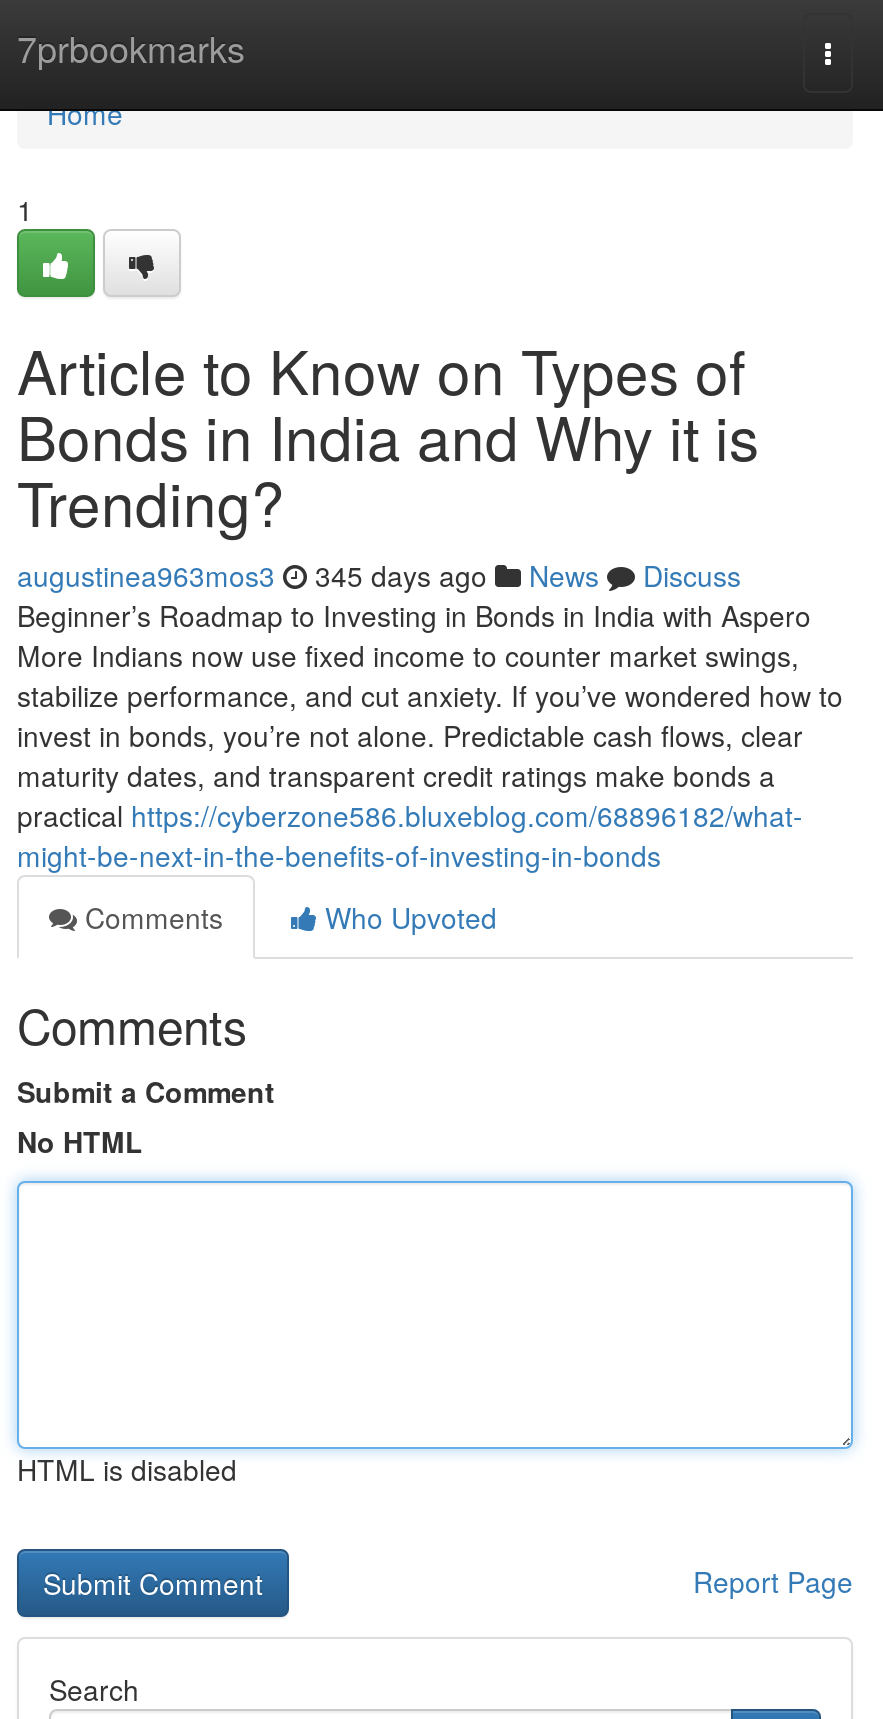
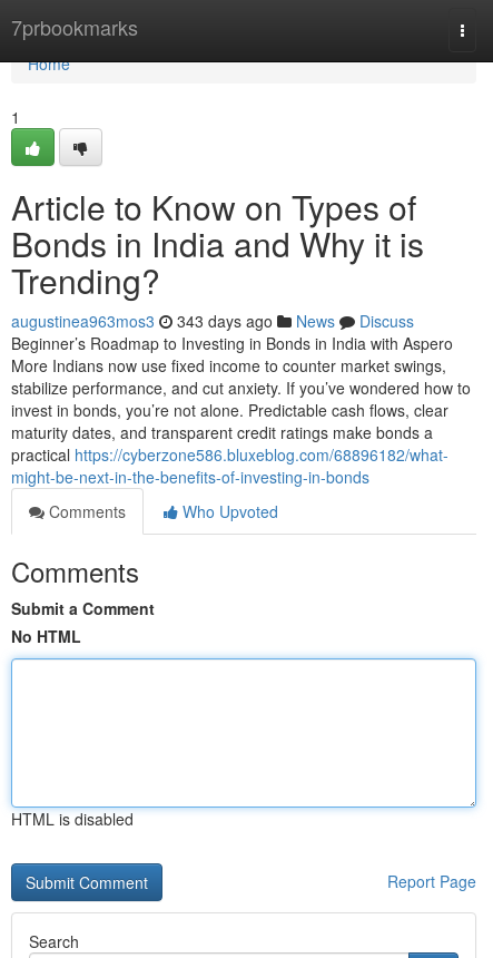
- augustinea963mos3 345 days ago News Discuss
+ augustinea963mos3 343 days ago News Discuss
